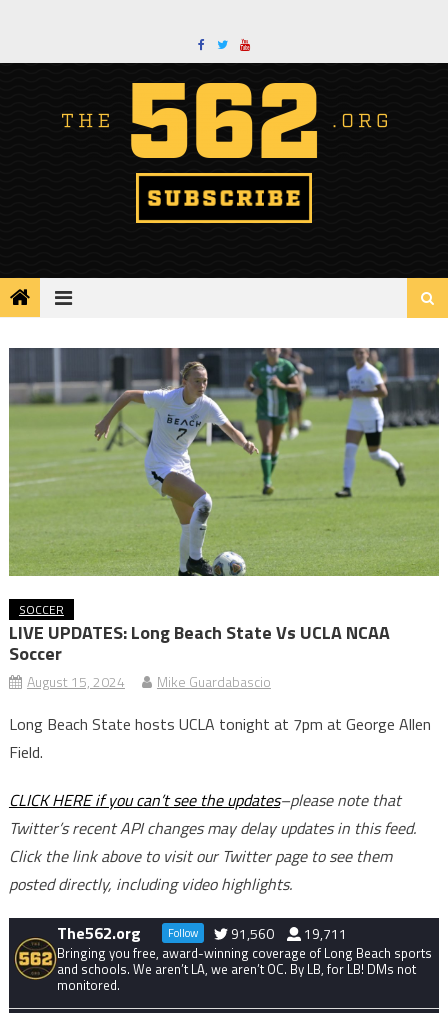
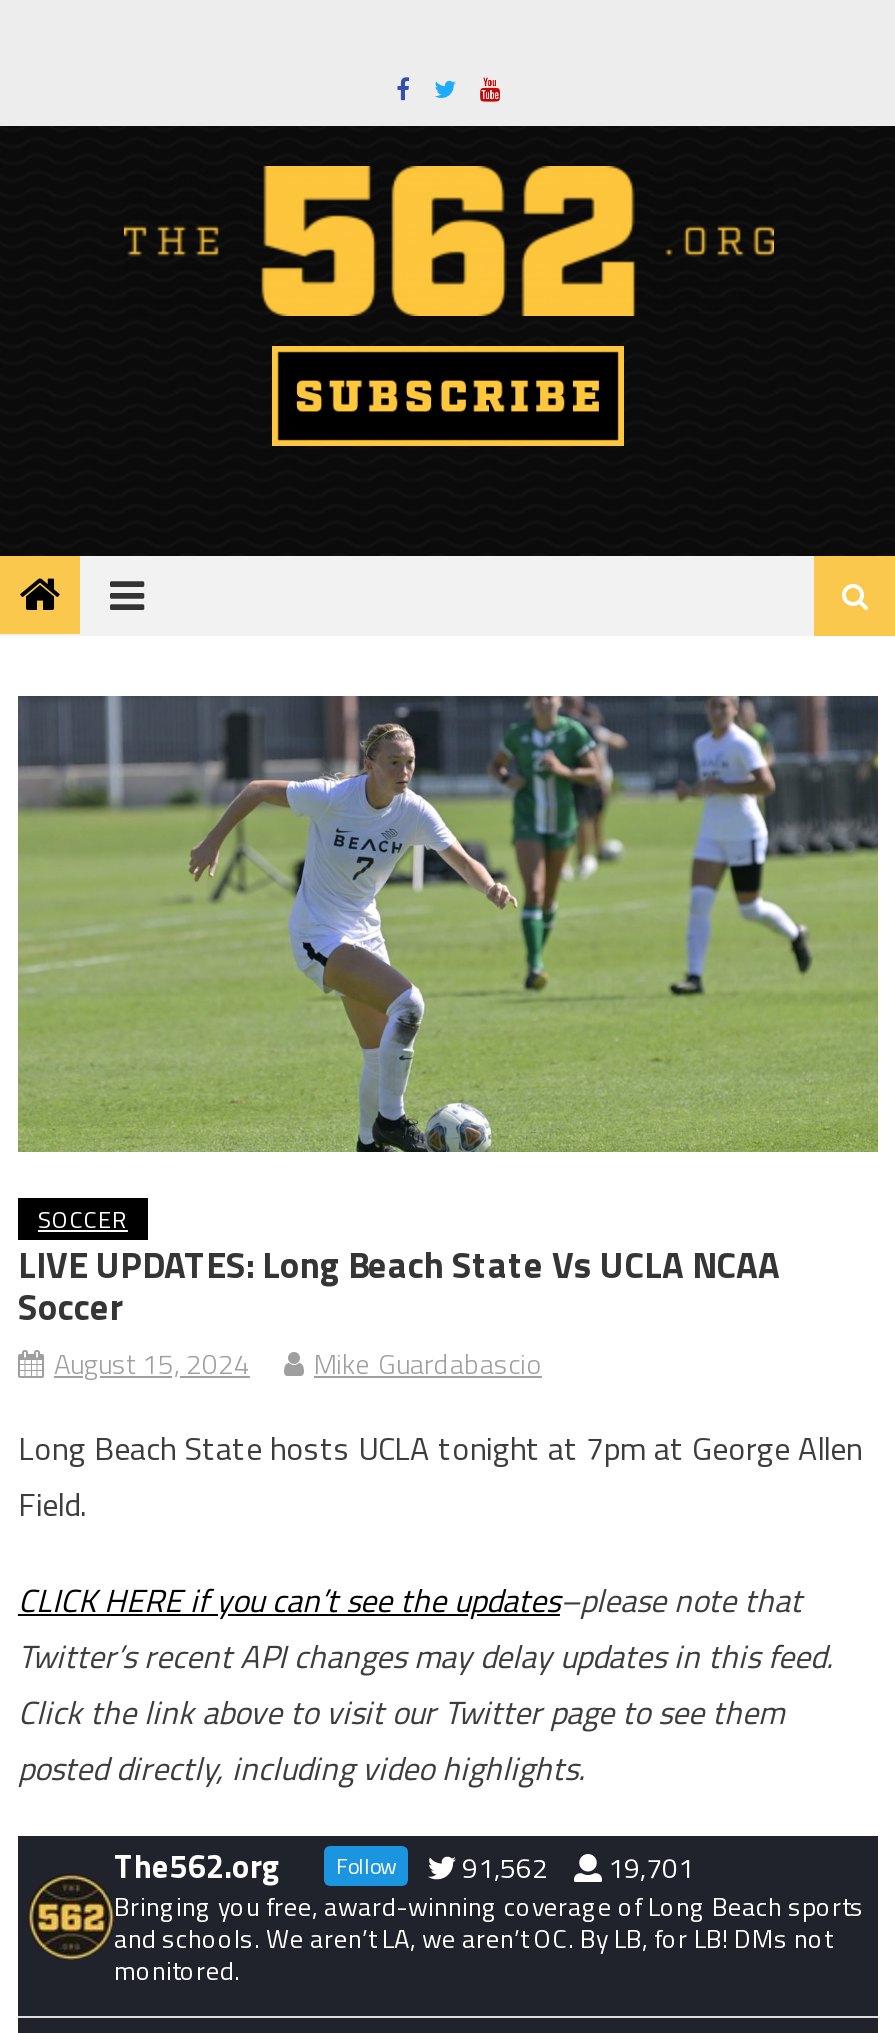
- 91,560
+ 91,562

- 19,711
+ 19,701
